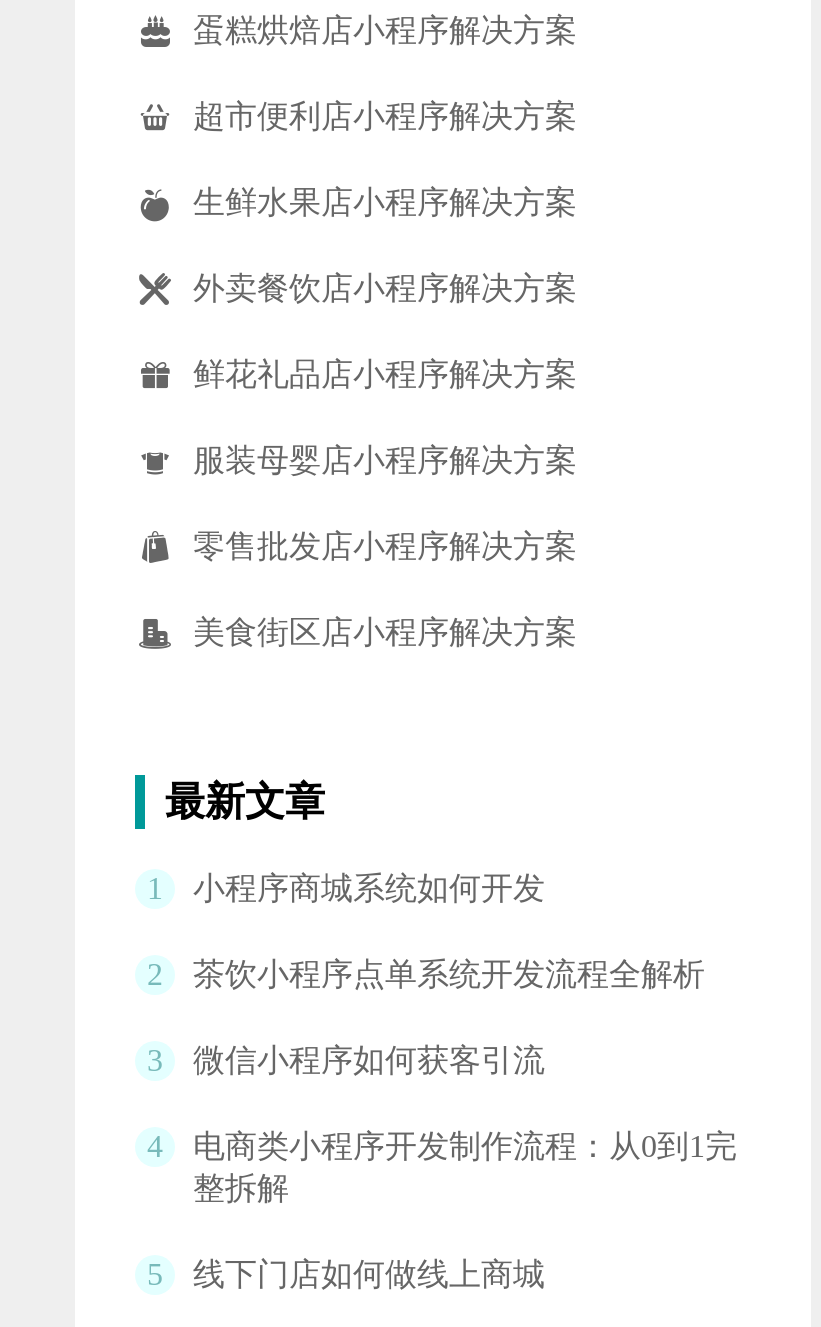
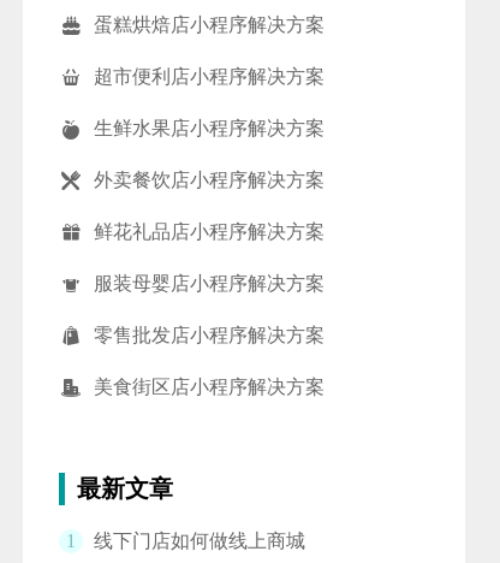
- 小程序商城系统如何开发
- 2
- 茶饮小程序点单系统开发流程全解析
- 3
- 微信小程序如何获客引流
- 4
- 电商类小程序开发制作流程：从0到1完
- 整拆解
- 5
